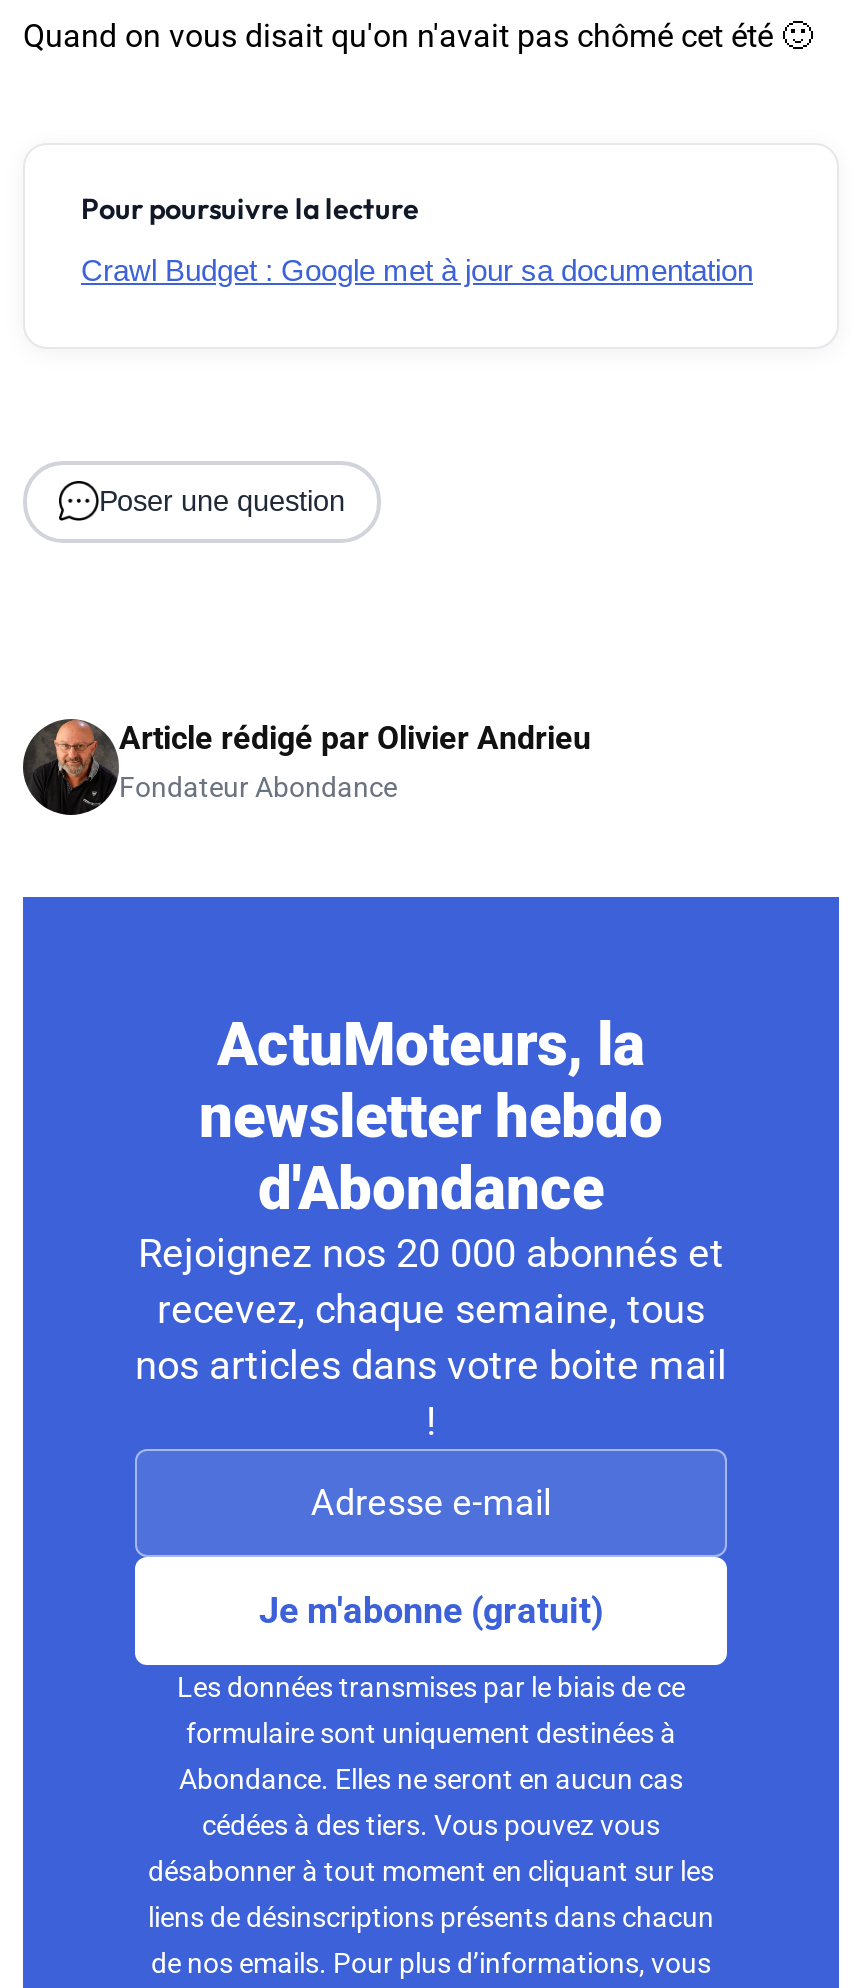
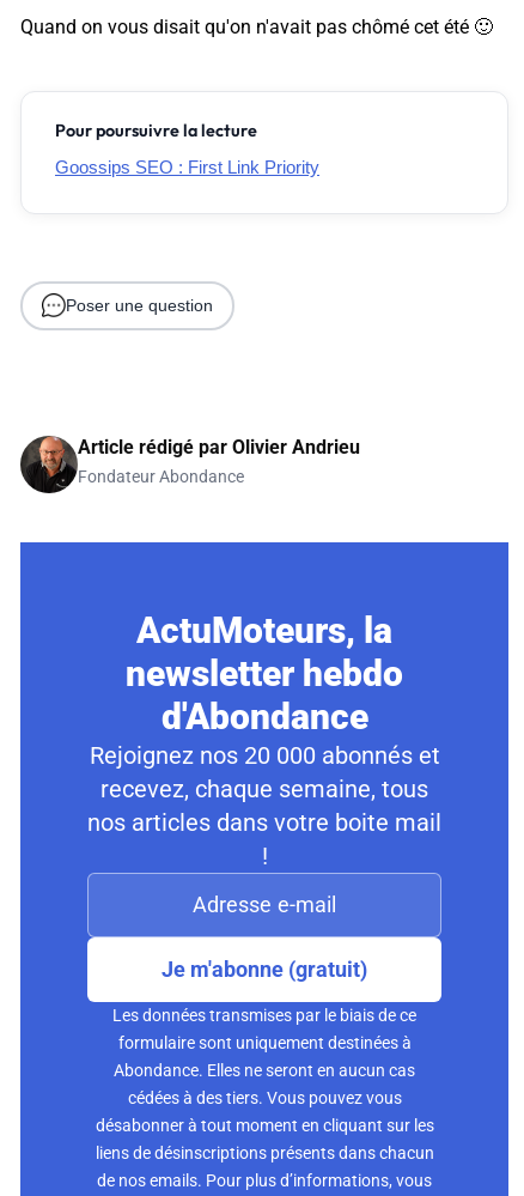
- Crawl Budget : Google met à jour sa documentation
+ Goossips SEO : First Link Priority
